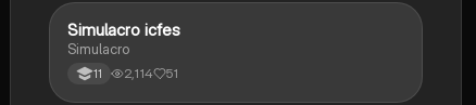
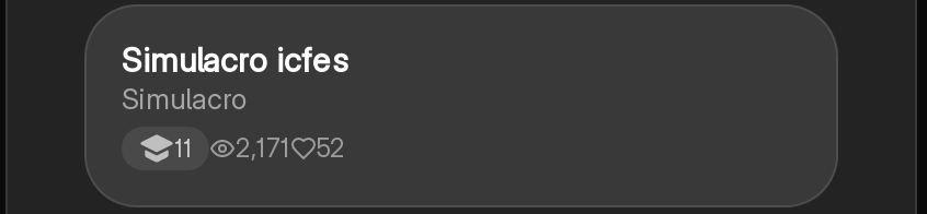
- 2,114
+ 2,171

- 51
+ 52
